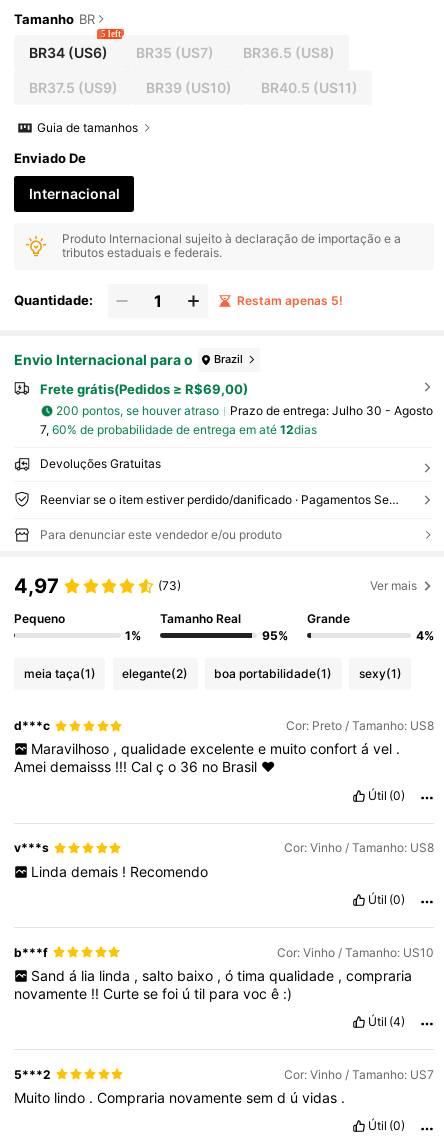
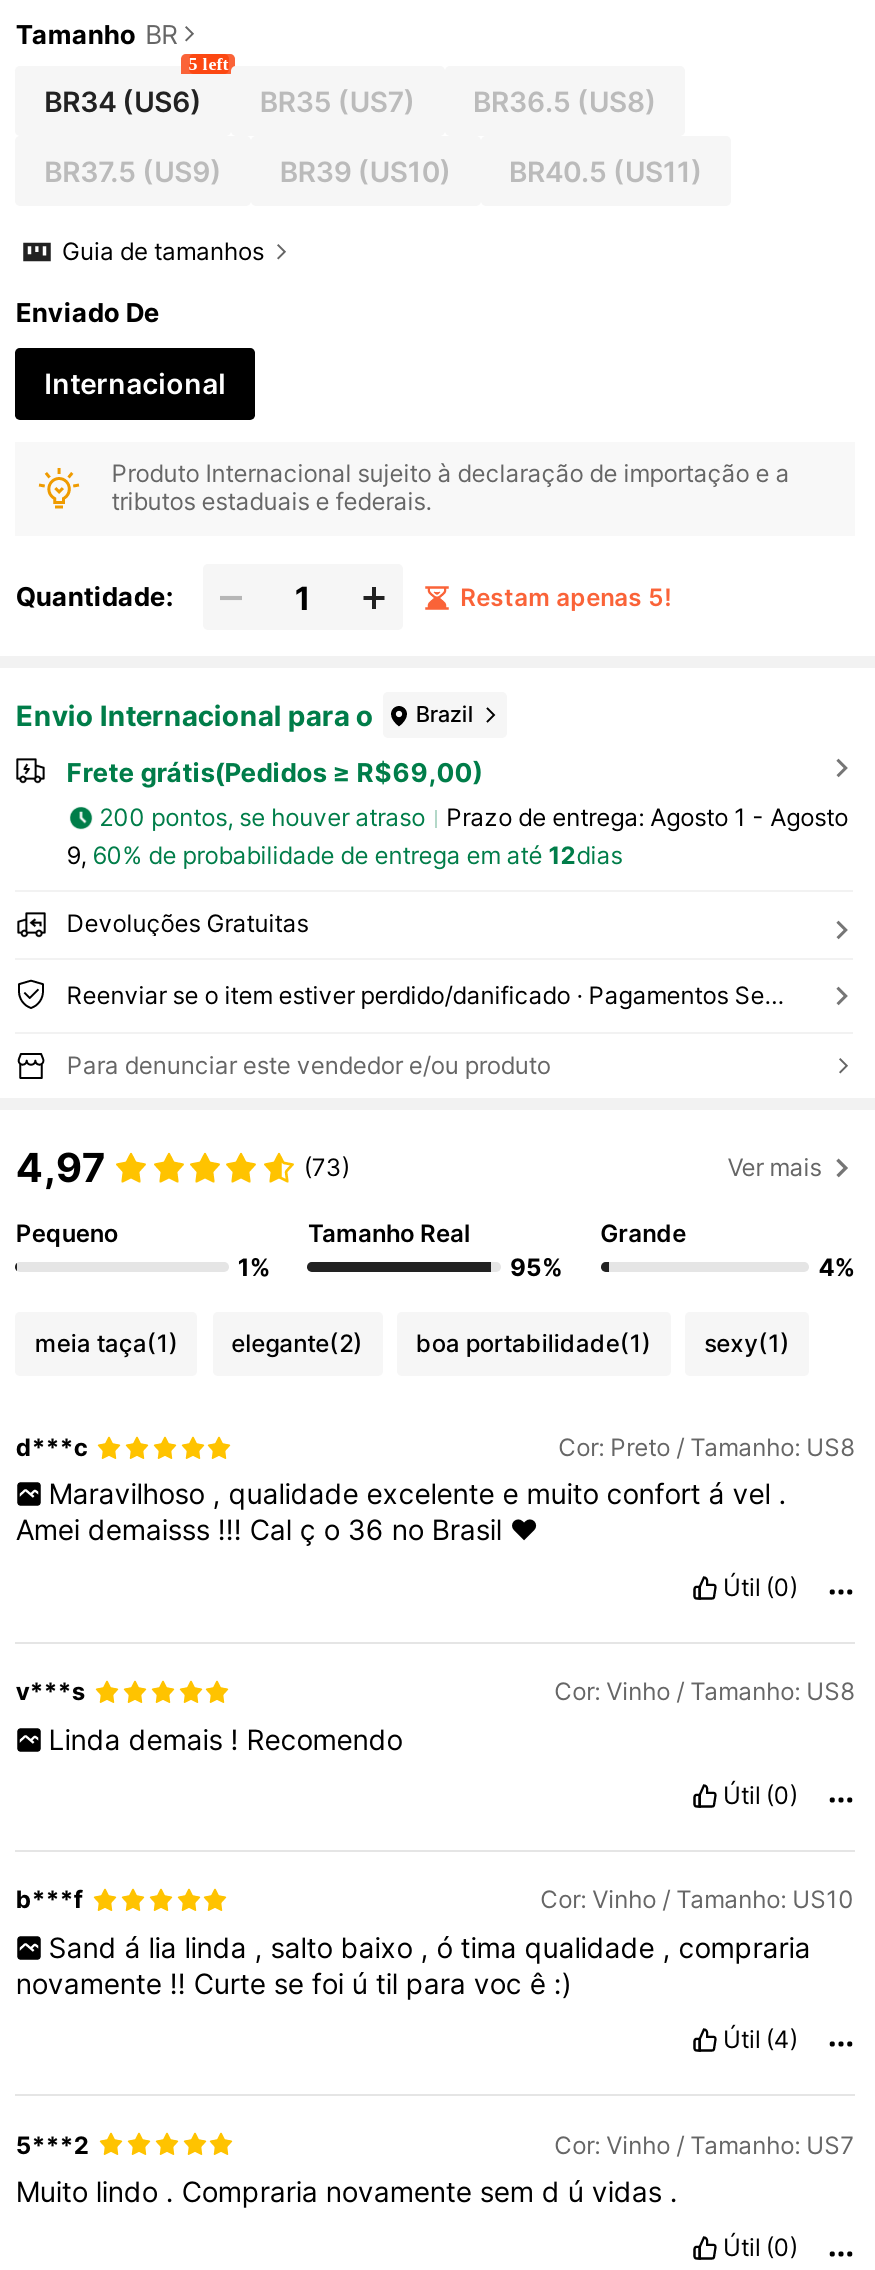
- Prazo de entrega: Julho 30 - Agosto
+ Prazo de entrega: Agosto 1 - Agosto

- 7, 60% de probabilidade de entrega em até 12dias
+ 9, 60% de probabilidade de entrega em até 12dias
